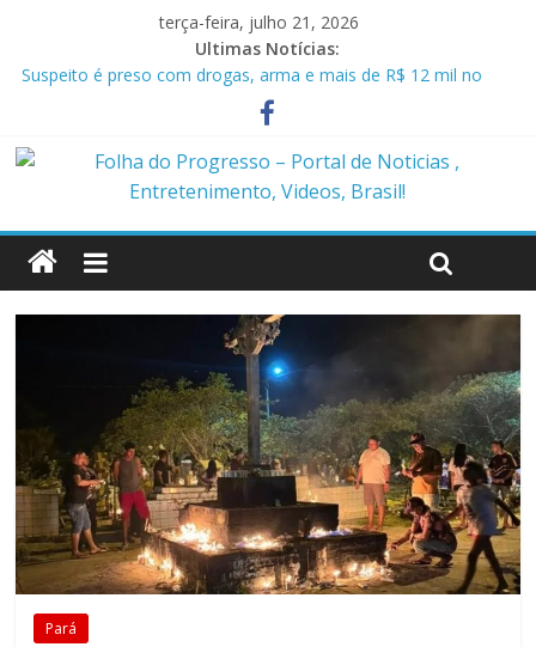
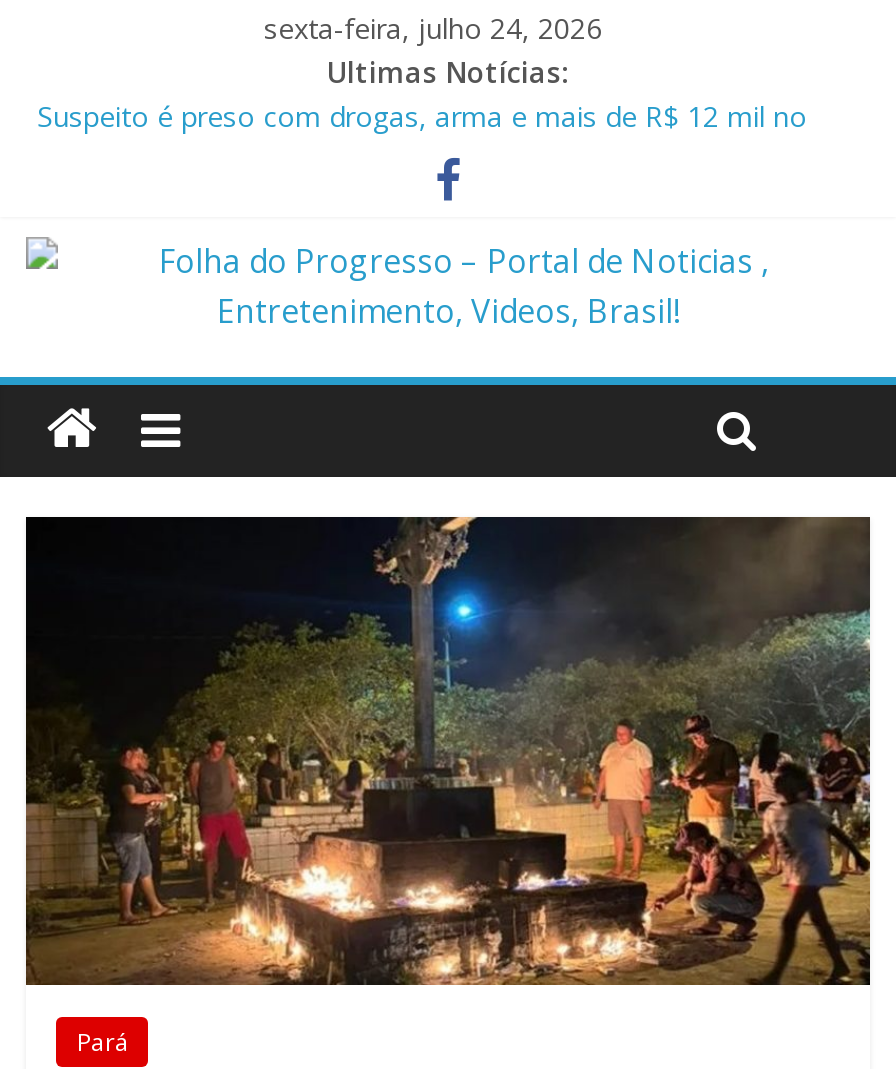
- terça-feira, julho 21, 2026
+ sexta-feira, julho 24, 2026
